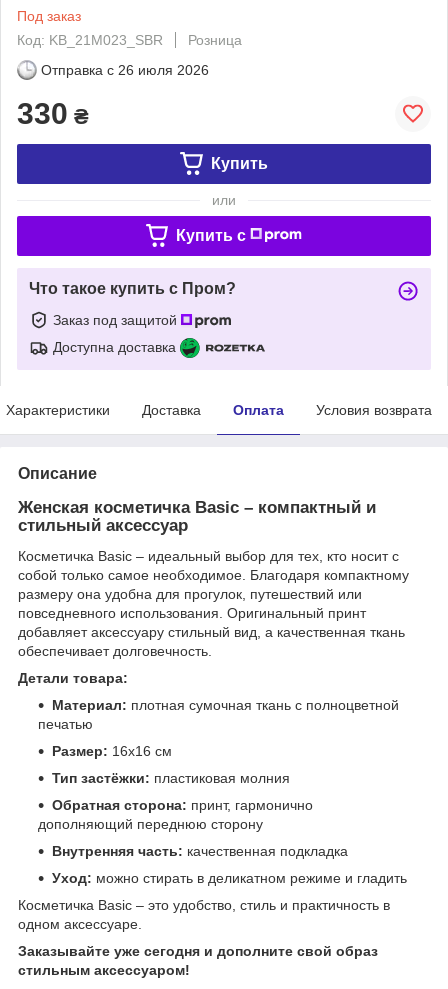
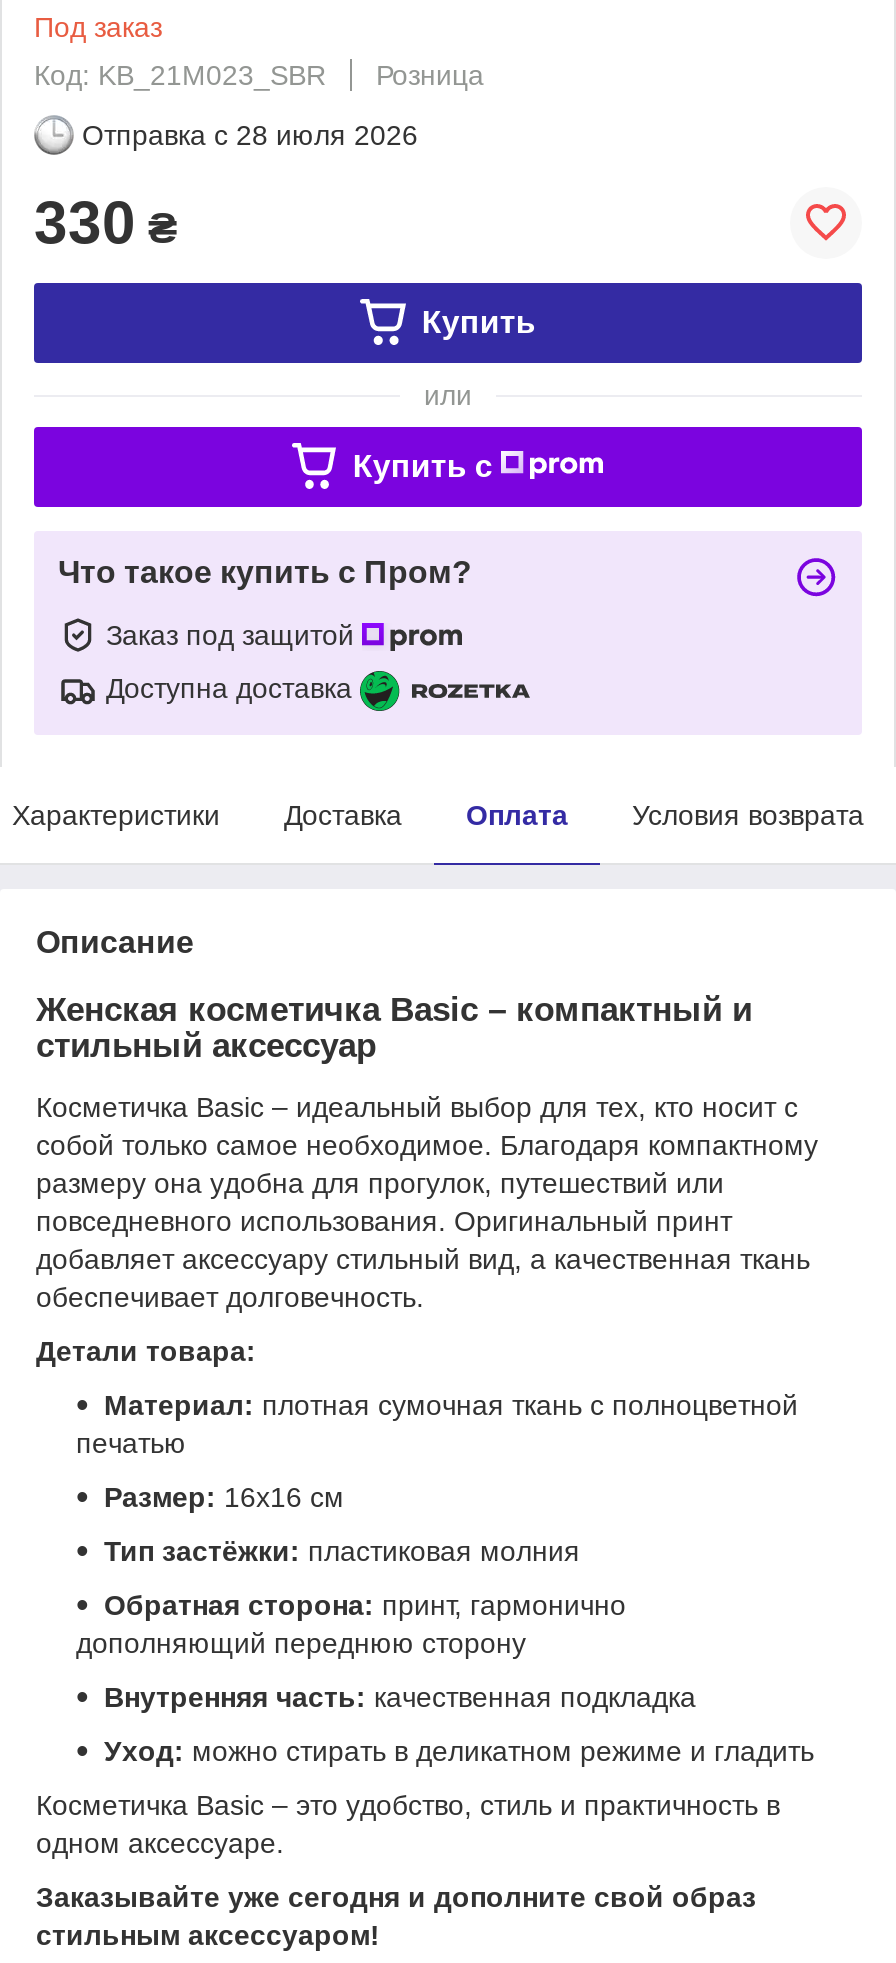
- Отправка с 26 июля 2026
+ Отправка с 28 июля 2026
